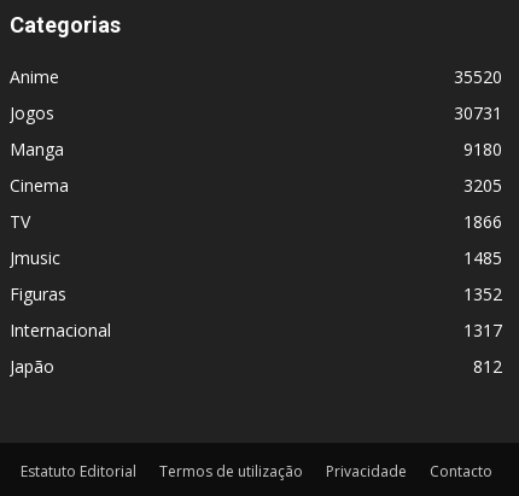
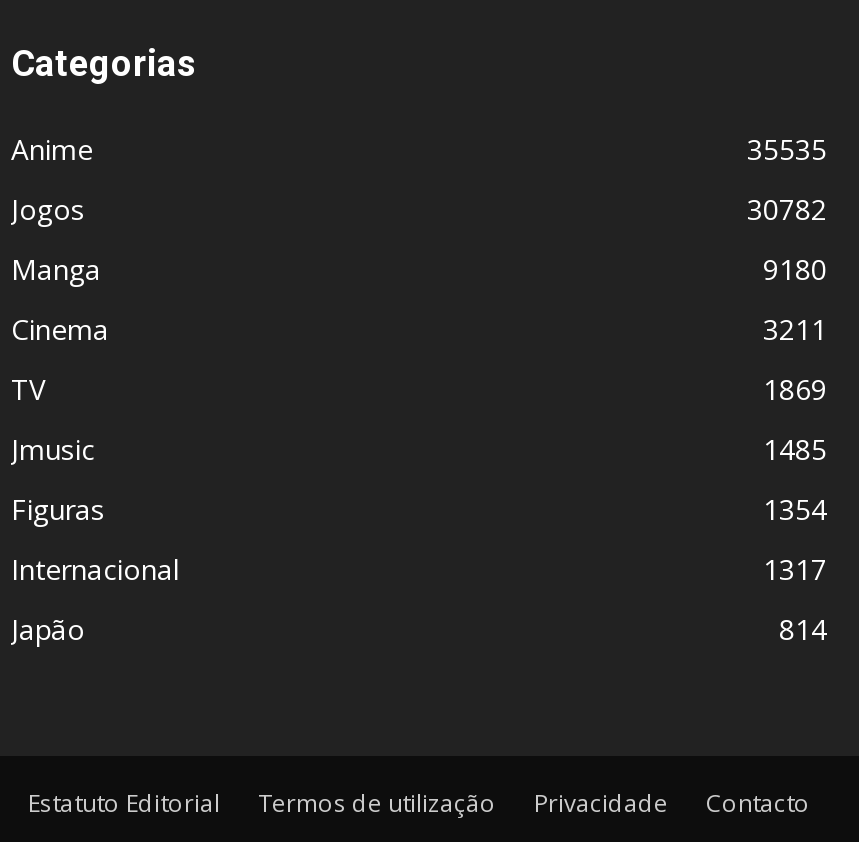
- 35520
+ 35535

- 30731
+ 30782

- 3205
+ 3211

- 1866
+ 1869

- 1352
+ 1354

- 812
+ 814
